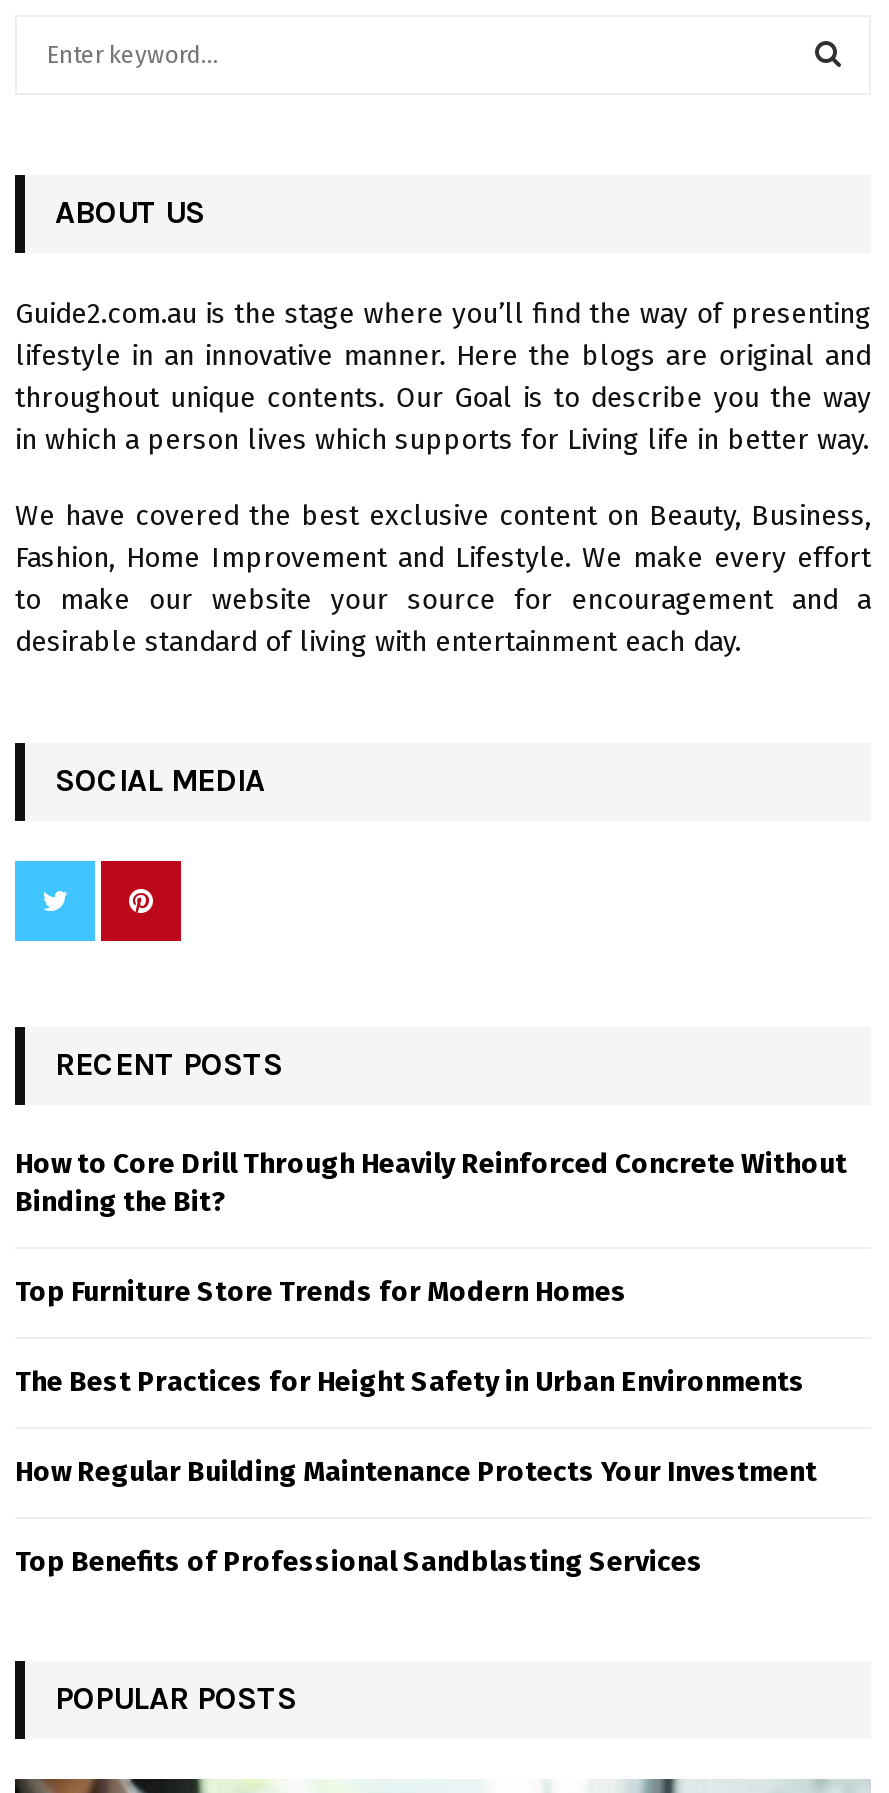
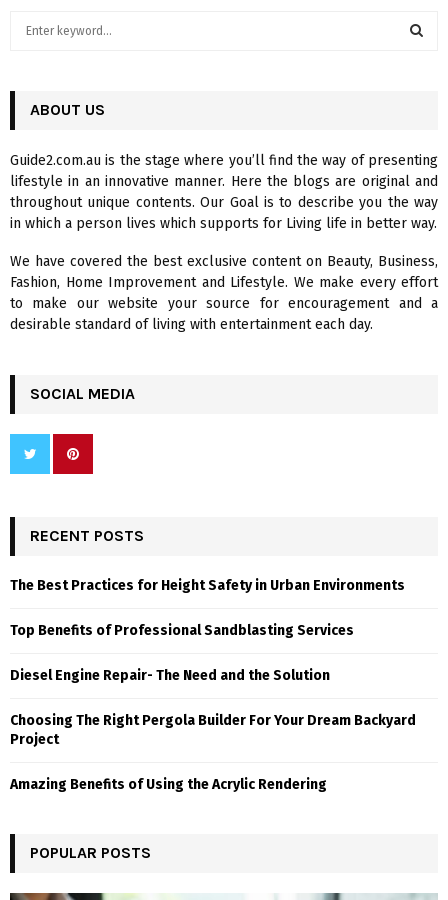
- How to Core Drill Through Heavily Reinforced Concrete Without
- Binding the Bit?
- Top Furniture Store Trends for Modern Homes

moved up: The Best Practices for Height Safety in Urban Environments

- How Regular Building Maintenance Protects Your Investment

moved up: Top Benefits of Professional Sandblasting Services

+ Diesel Engine Repair- The Need and the Solution
+ Choosing The Right Pergola Builder For Your Dream Backyard
+ Project
+ Amazing Benefits of Using the Acrylic Rendering
